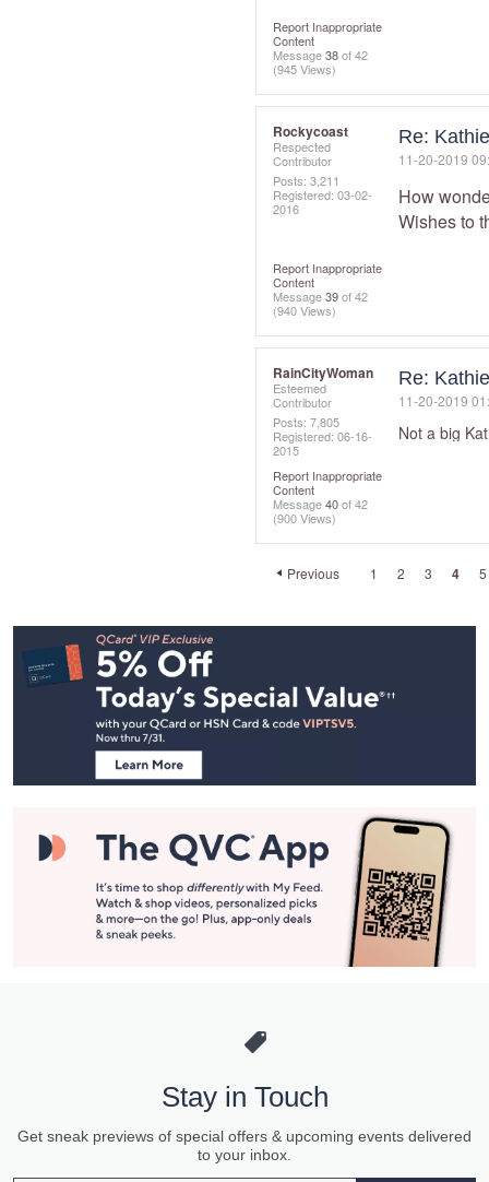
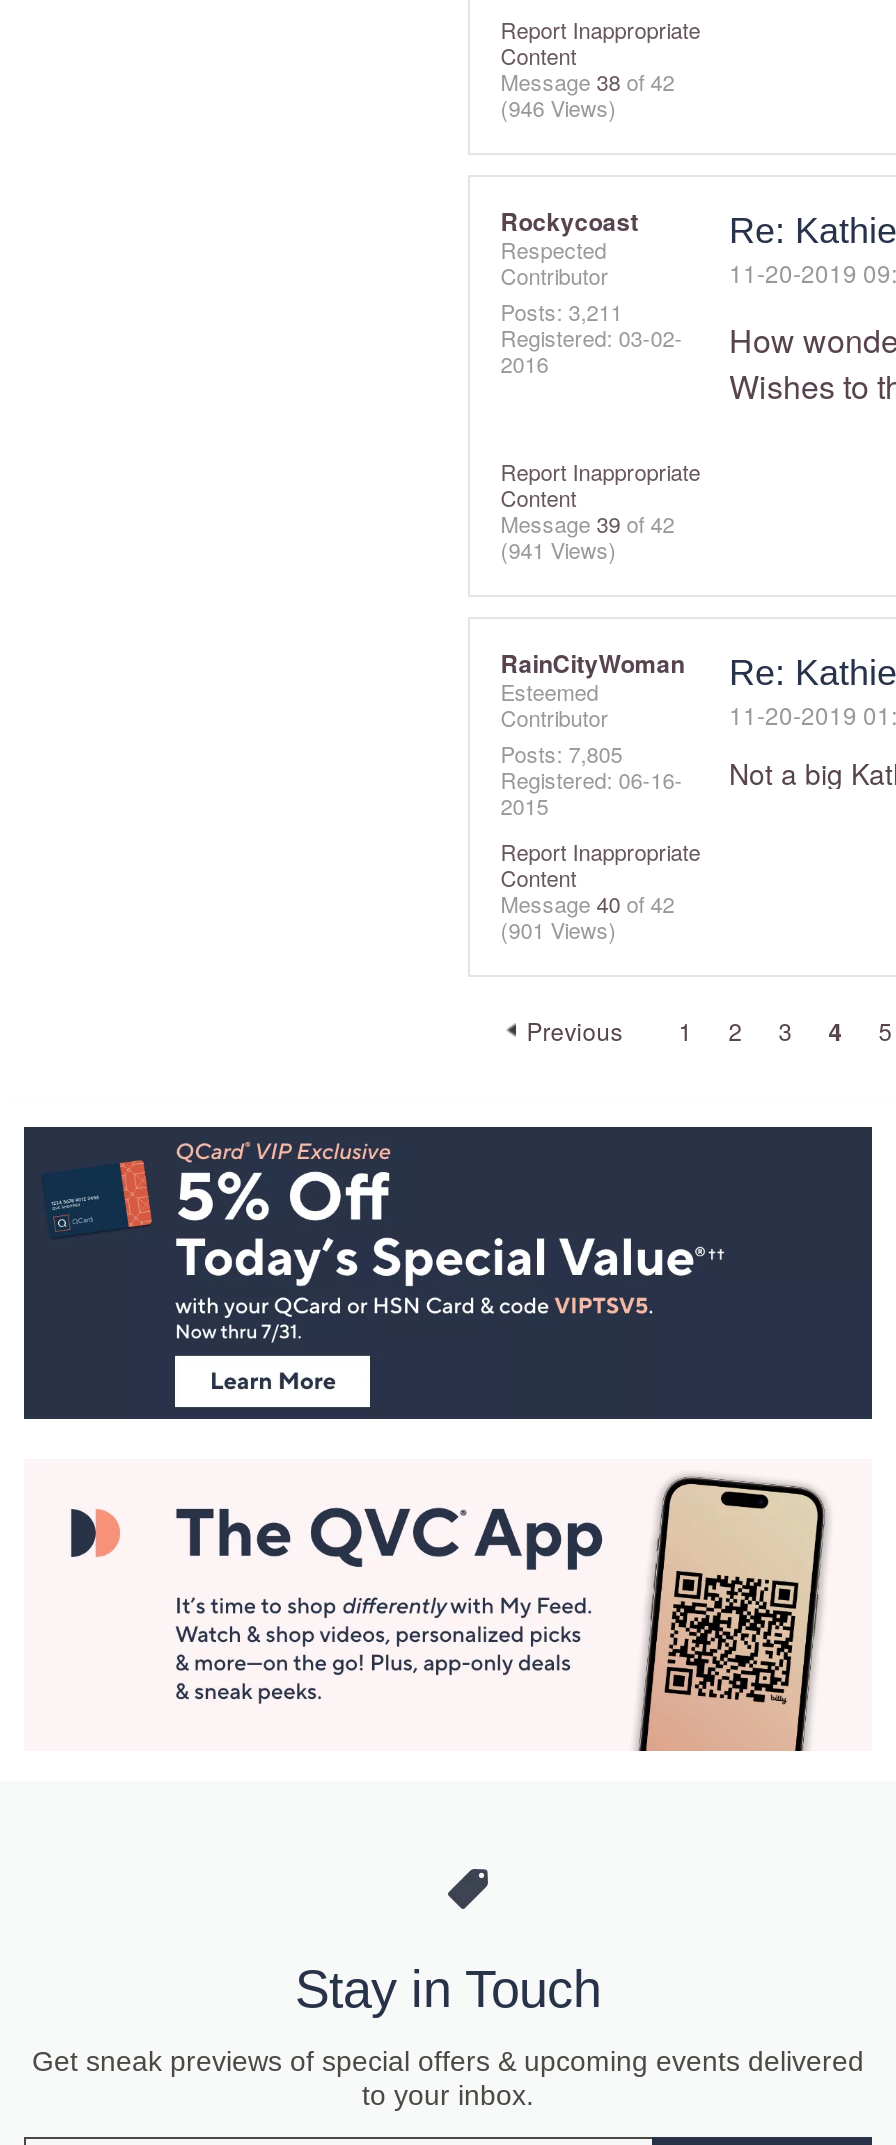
- (945 Views)
+ (946 Views)

- (940 Views)
+ (941 Views)

- (900 Views)
+ (901 Views)
